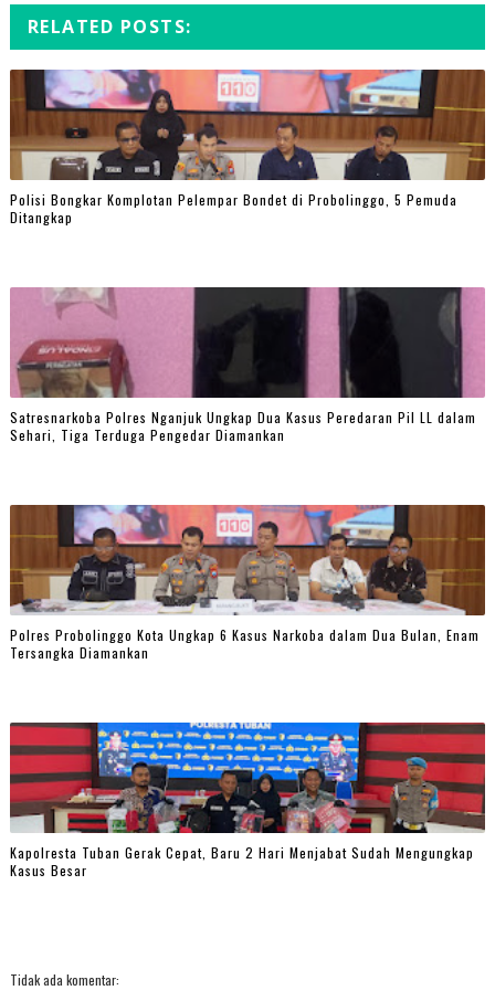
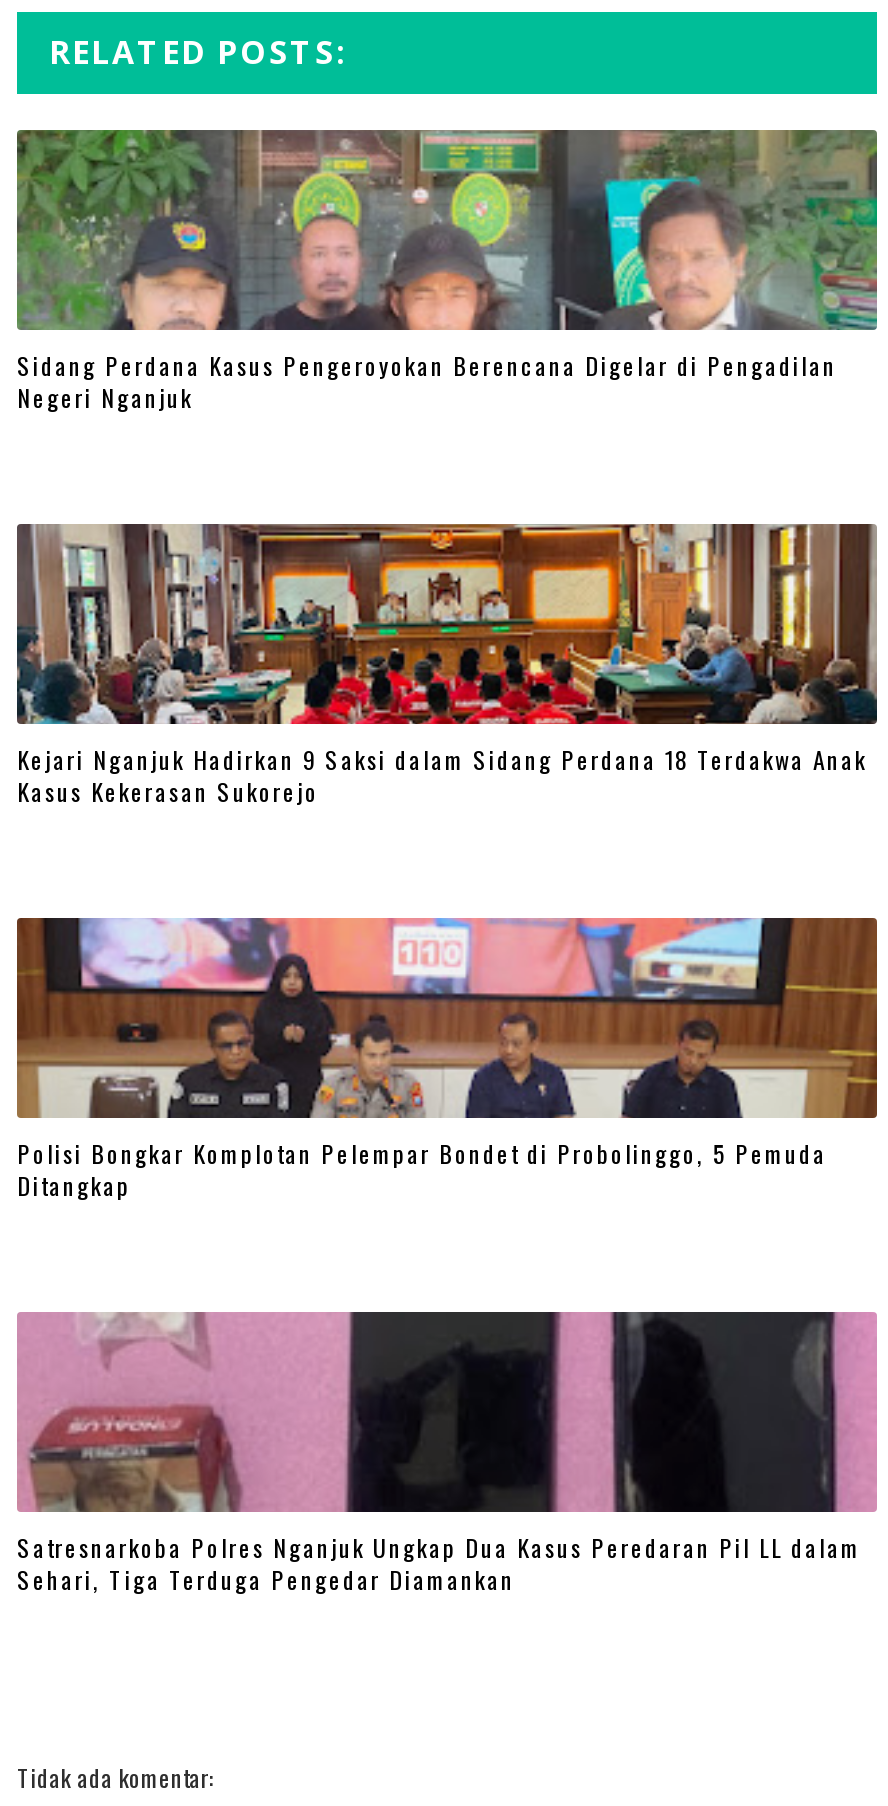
+ [image]
+ Kejari Nganjuk Hadirkan 9 Saksi dalam Sidang Perdana 18 Terdakwa Anak
+ Kasus Kekerasan Sukorejo

+ [image]
+ Sidang Perdana Kasus Pengeroyokan Berencana Digelar di Pengadilan
+ Negeri Nganjuk

moved down: [image] | Polisi Bongkar Komplotan Pelempar Bondet di Probolinggo, 5 Pemuda | Ditangkap | Satresnarkoba Polres Nganjuk Ungkap Dua Kasus Peredaran Pil LL dalam | Sehari, Tiga Terduga Pengedar Diamankan

- [image]
- Polres Probolinggo Kota Ungkap 6 Kasus Narkoba dalam Dua Bulan, Enam
- Tersangka Diamankan

- [image]
- Kapolresta Tuban Gerak Cepat, Baru 2 Hari Menjabat Sudah Mengungkap
- Kasus Besar
